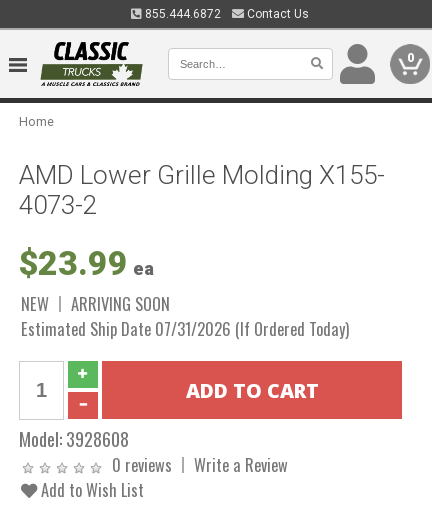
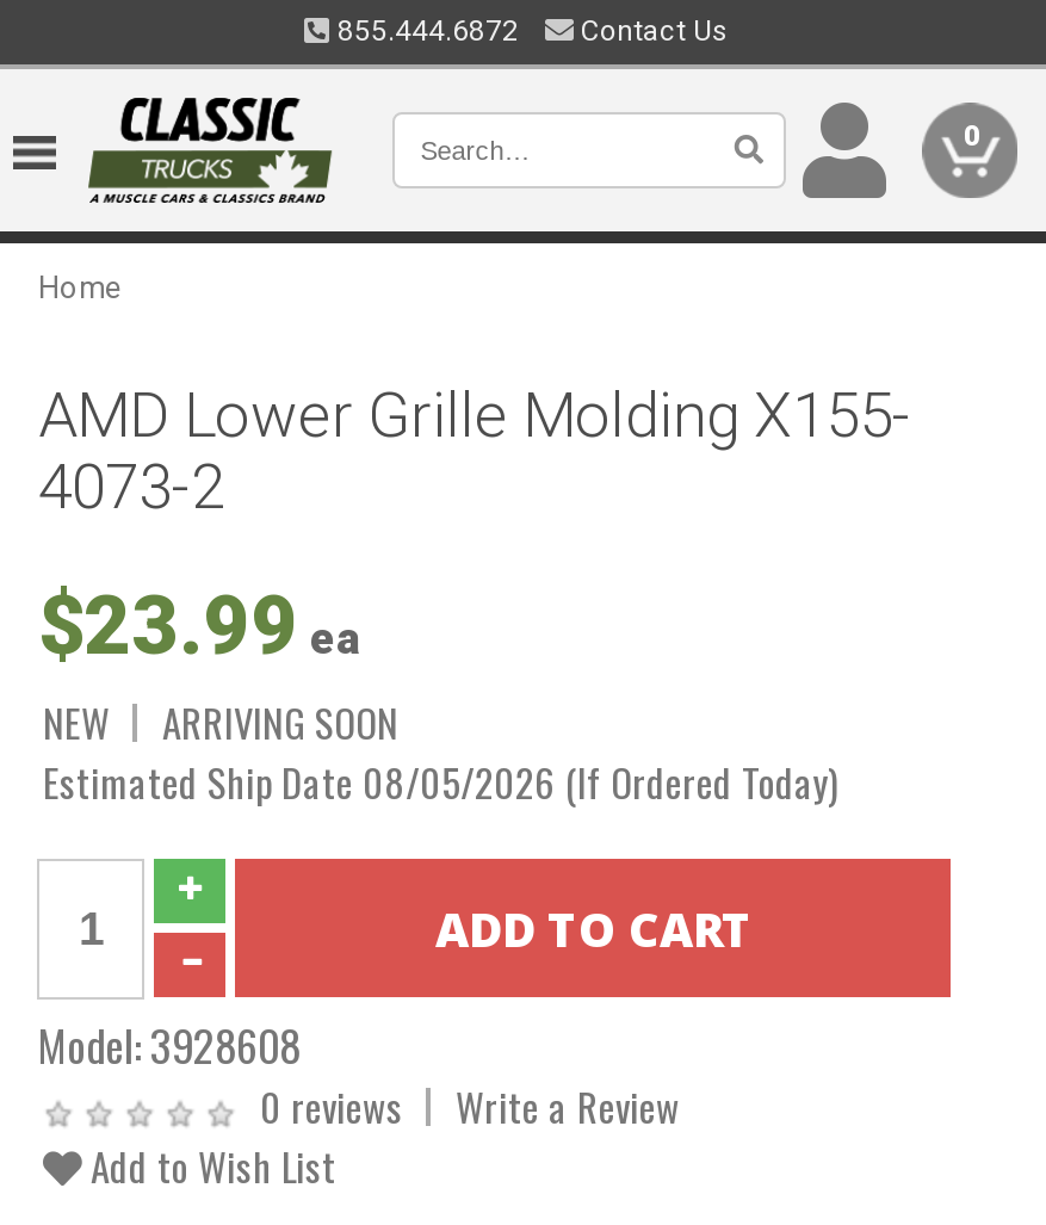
- Estimated Ship Date 07/31/2026 (If Ordered Today)
+ Estimated Ship Date 08/05/2026 (If Ordered Today)
